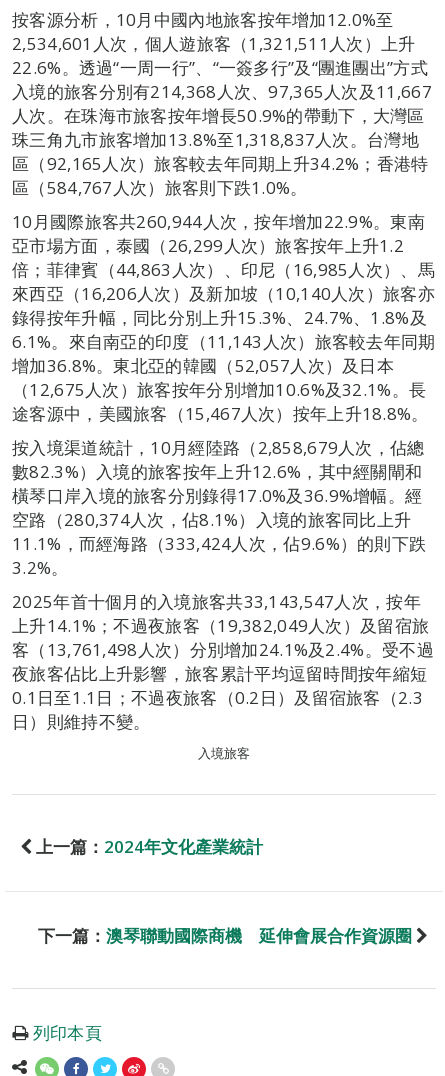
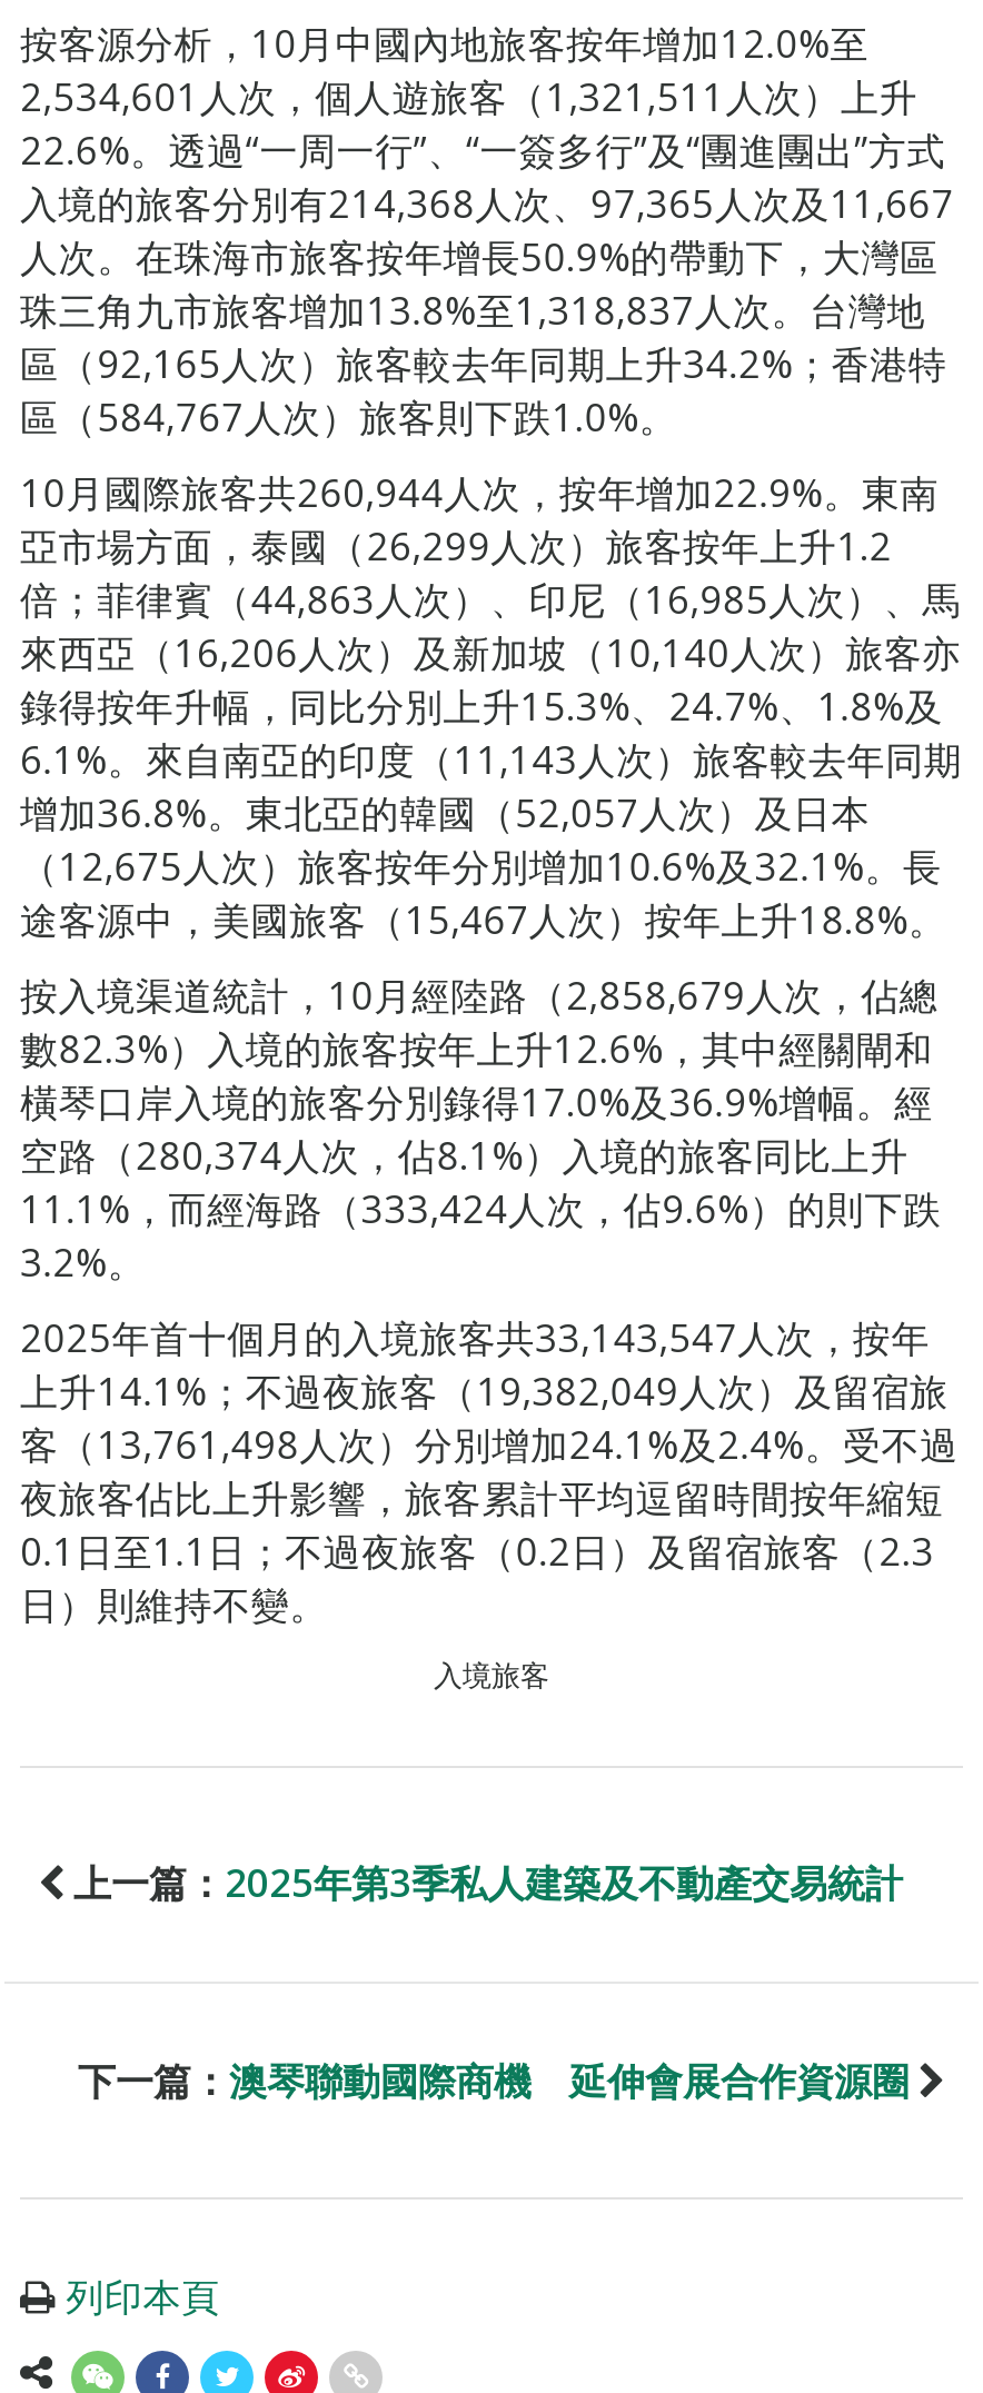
- 上一篇：2024年文化產業統計
+ 上一篇：2025年第3季私人建築及不動產交易統計
